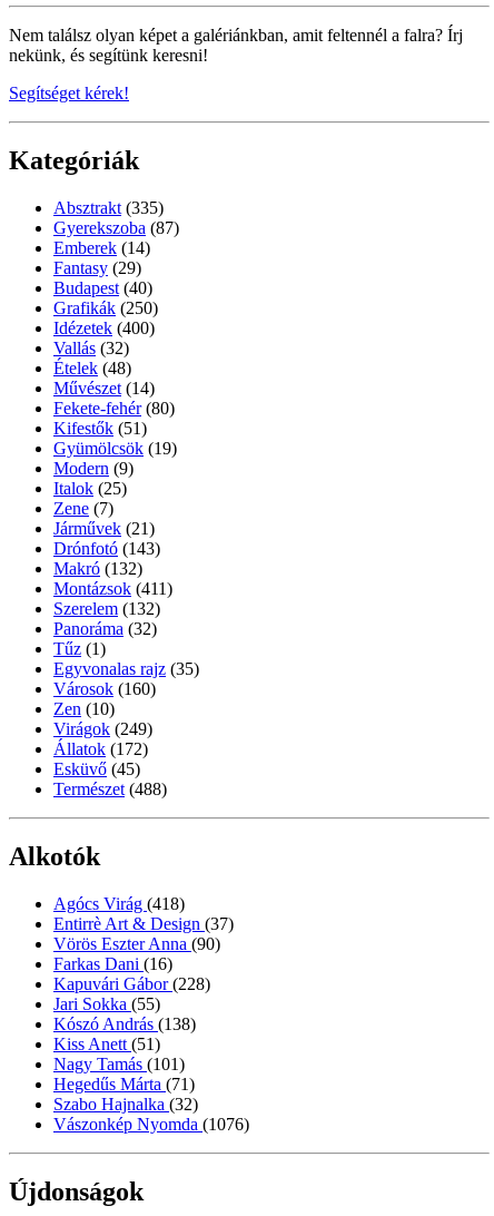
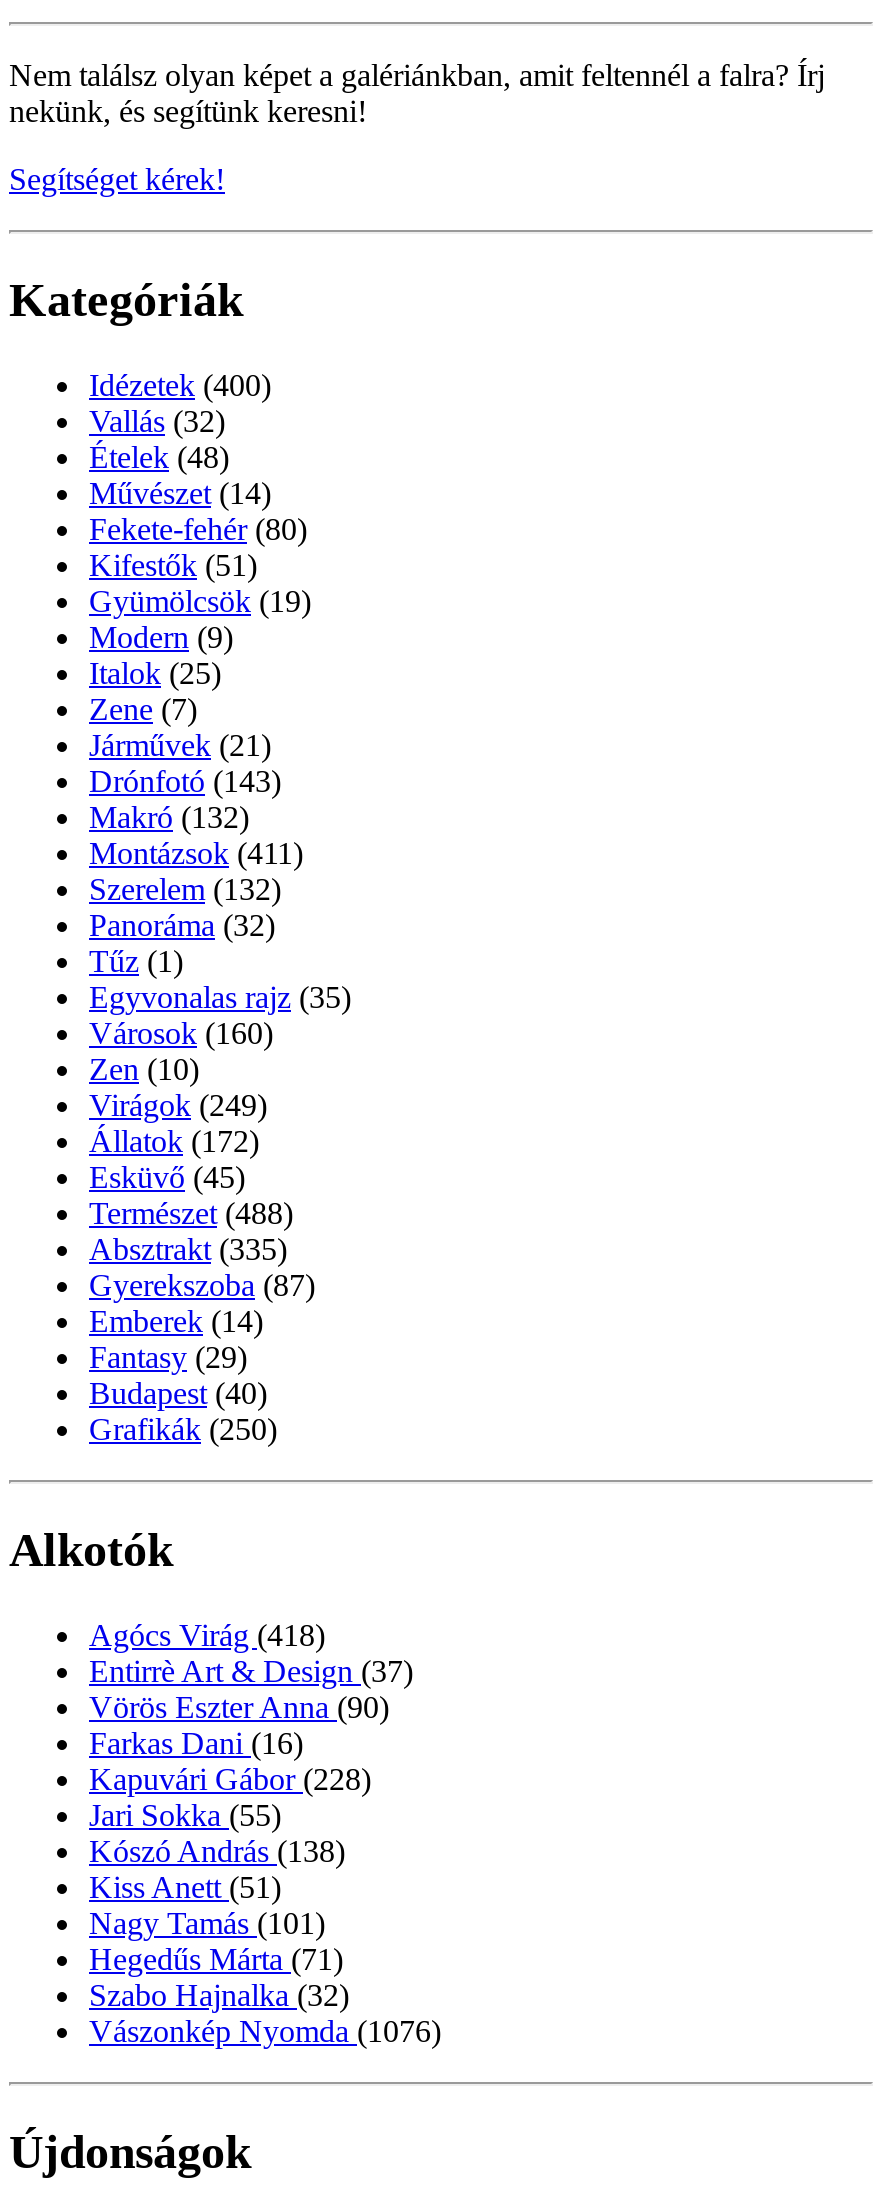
moved down: Absztrakt (335) | Gyerekszoba (87) | Emberek (14) | Fantasy (29) | Budapest (40) | Grafikák (250)

moved up: Idézetek (400) | Vallás (32) | Ételek (48) | ... | Esküvő (45) | Természet (488)
